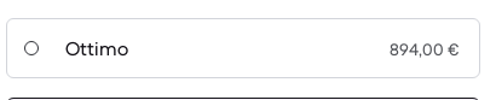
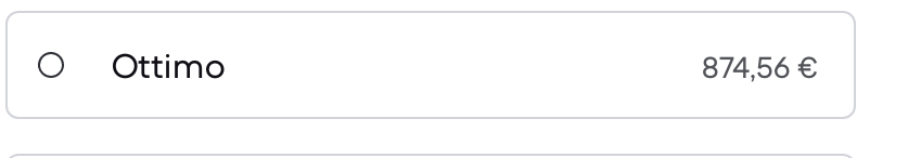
- 894,00 €
+ 874,56 €
